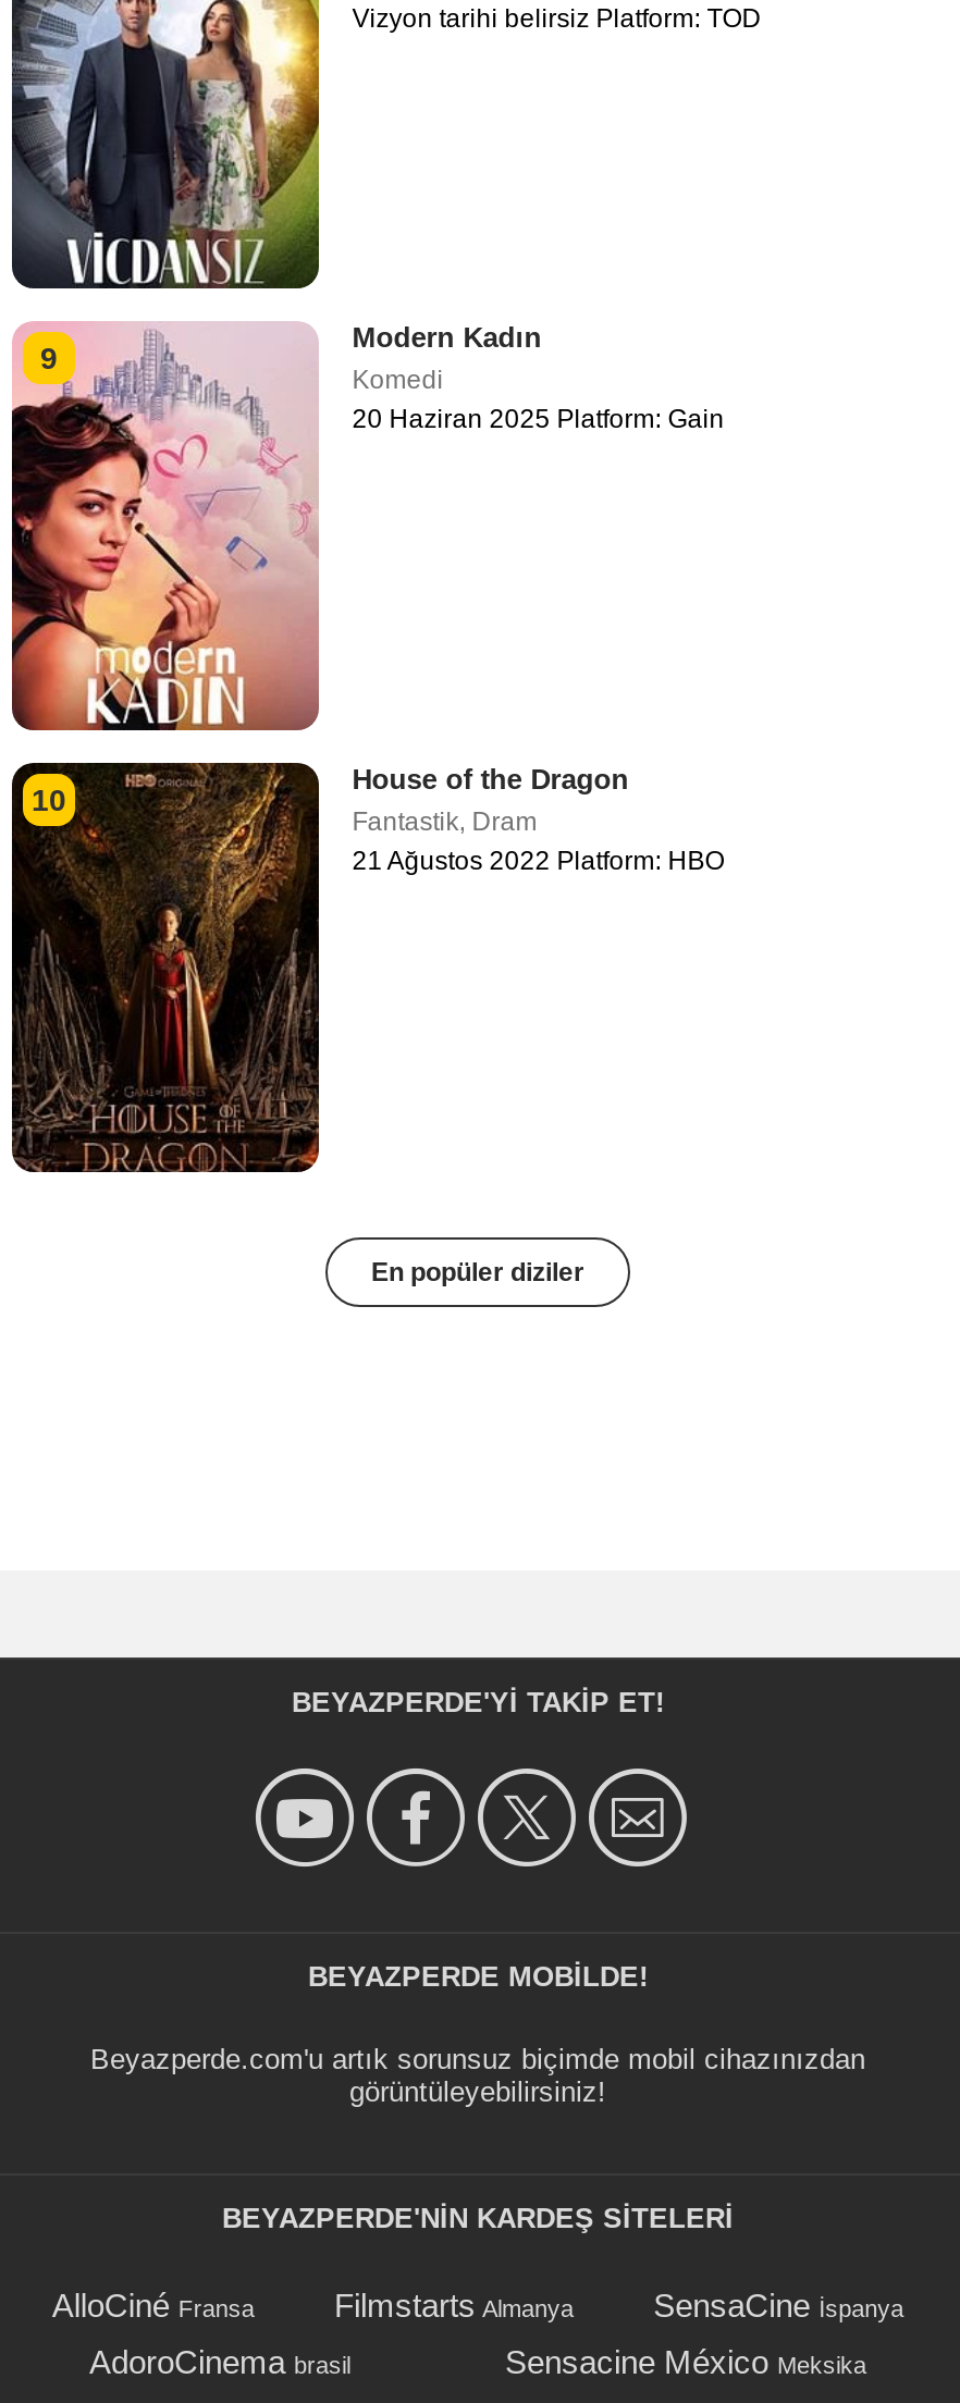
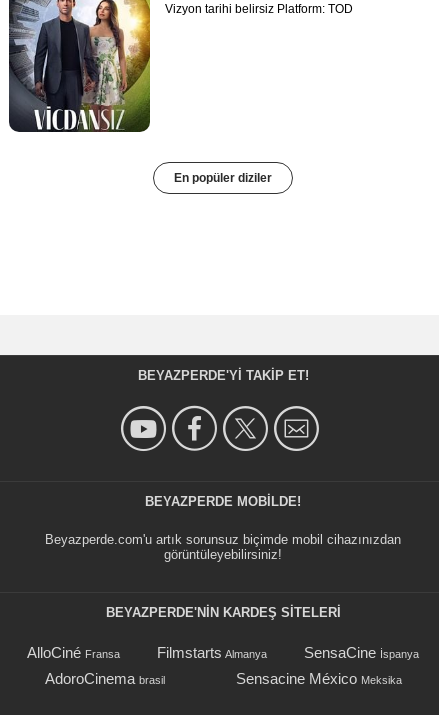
- [image]
- 9

- Modern Kadın
- Komedi
- 20 Haziran 2025 Platform: Gain

- [image]
- 10

- House of the Dragon
- Fantastik, Dram
- 21 Ağustos 2022 Platform: HBO
